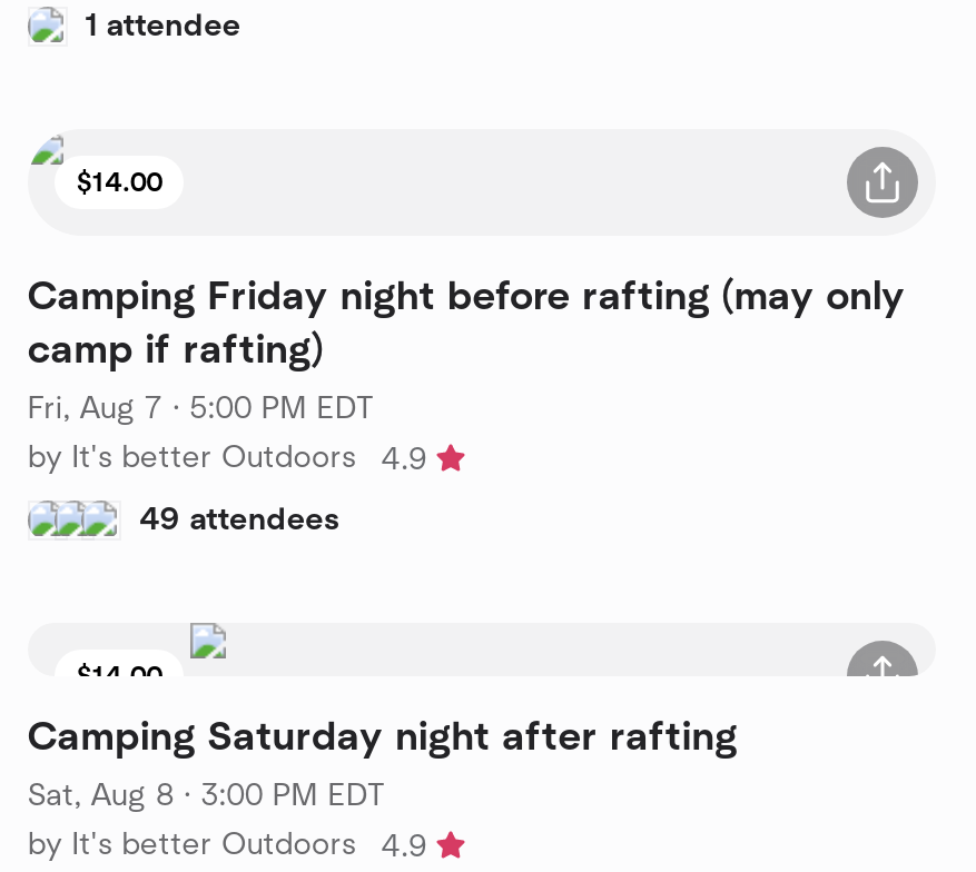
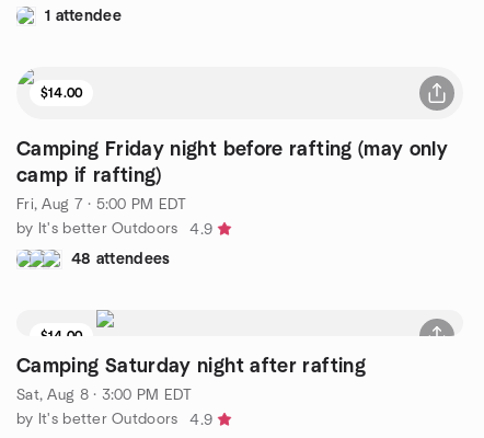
- 49 attendees
+ 48 attendees
